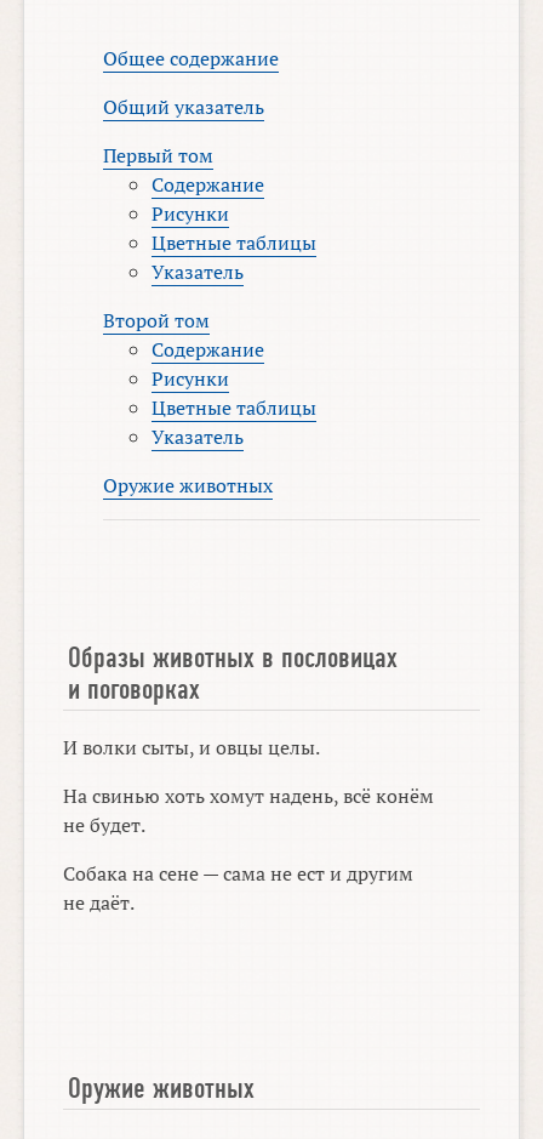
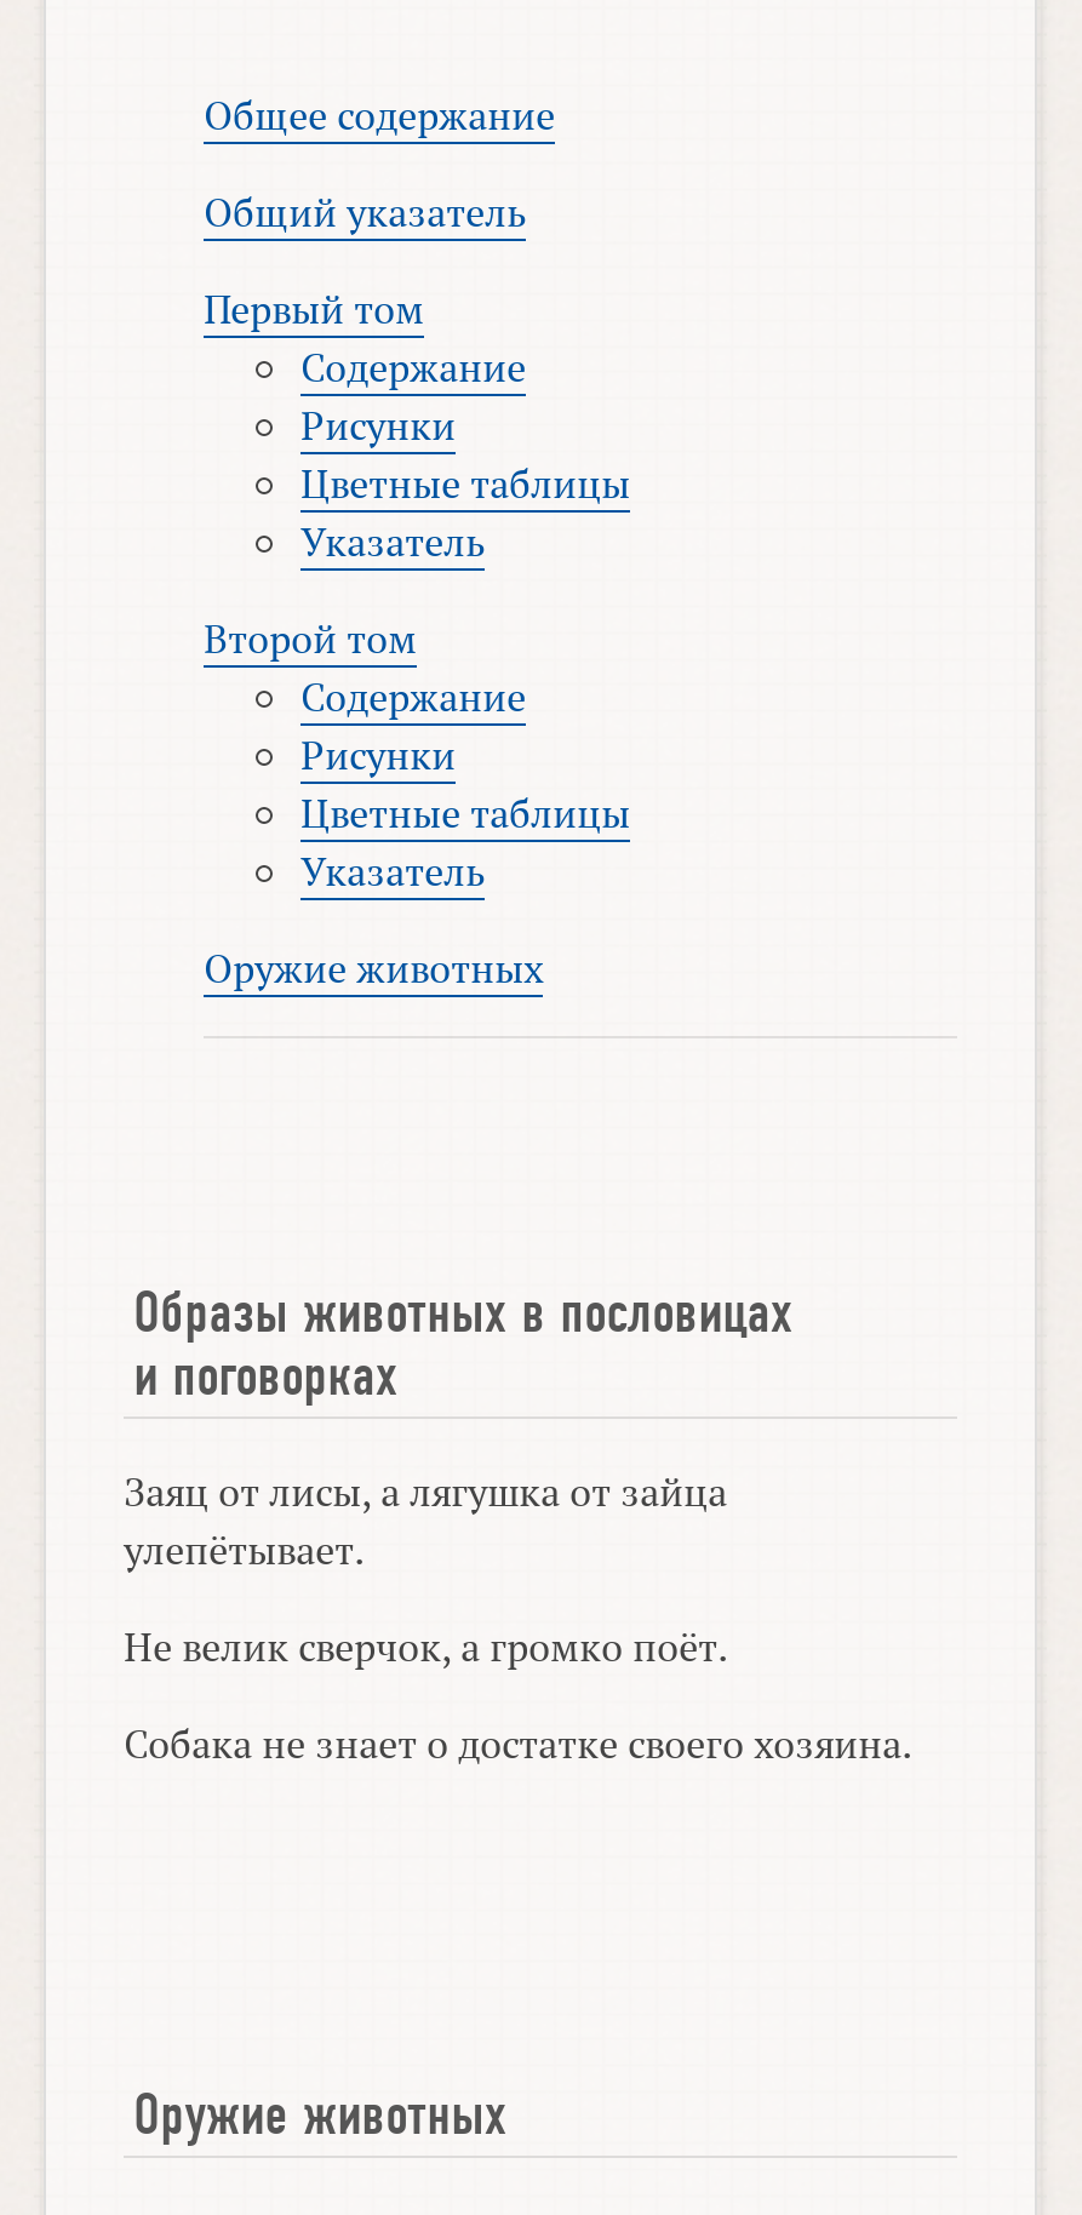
- И волки сыты, и овцы целы.
+ Заяц от лисы, а лягушка от зайца
+ улепётывает.

- На свинью хоть хомут надень, всё конём
- не будет.
+ Не велик сверчок, а громко поёт.

- Собака на сене — сама не ест и другим
- не даёт.
+ Собака не знает о достатке своего хозяина.
